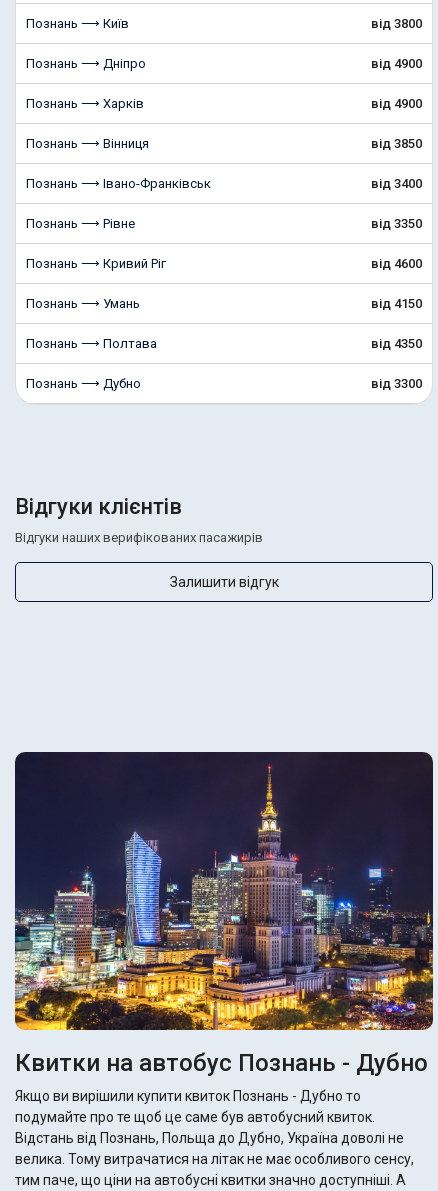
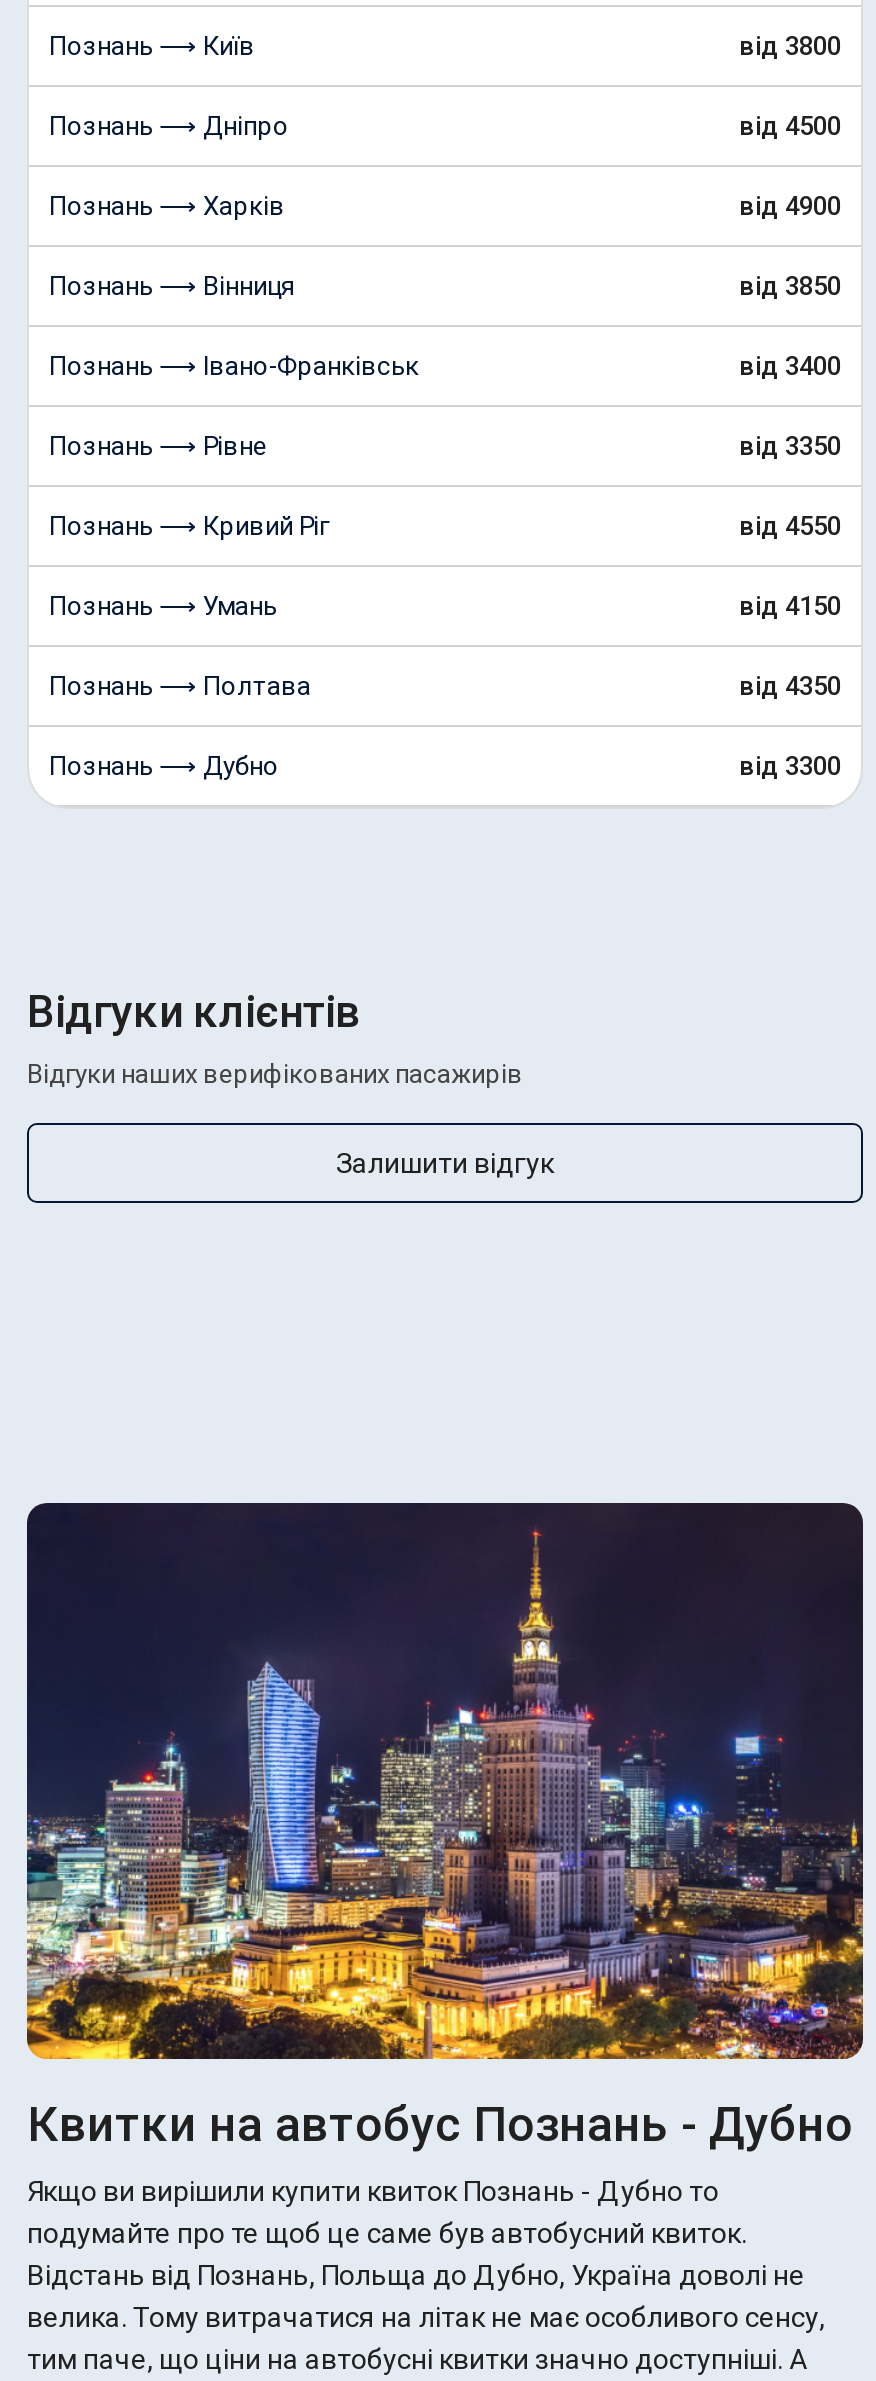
- від 4900
+ від 4500

- від 4600
+ від 4550
